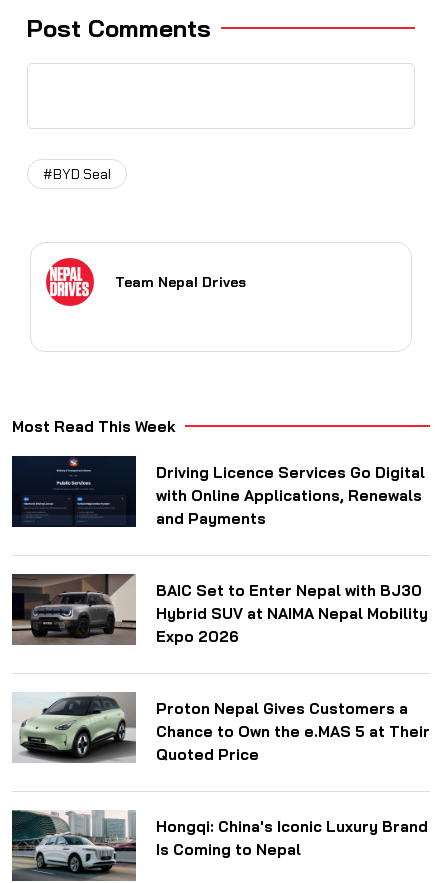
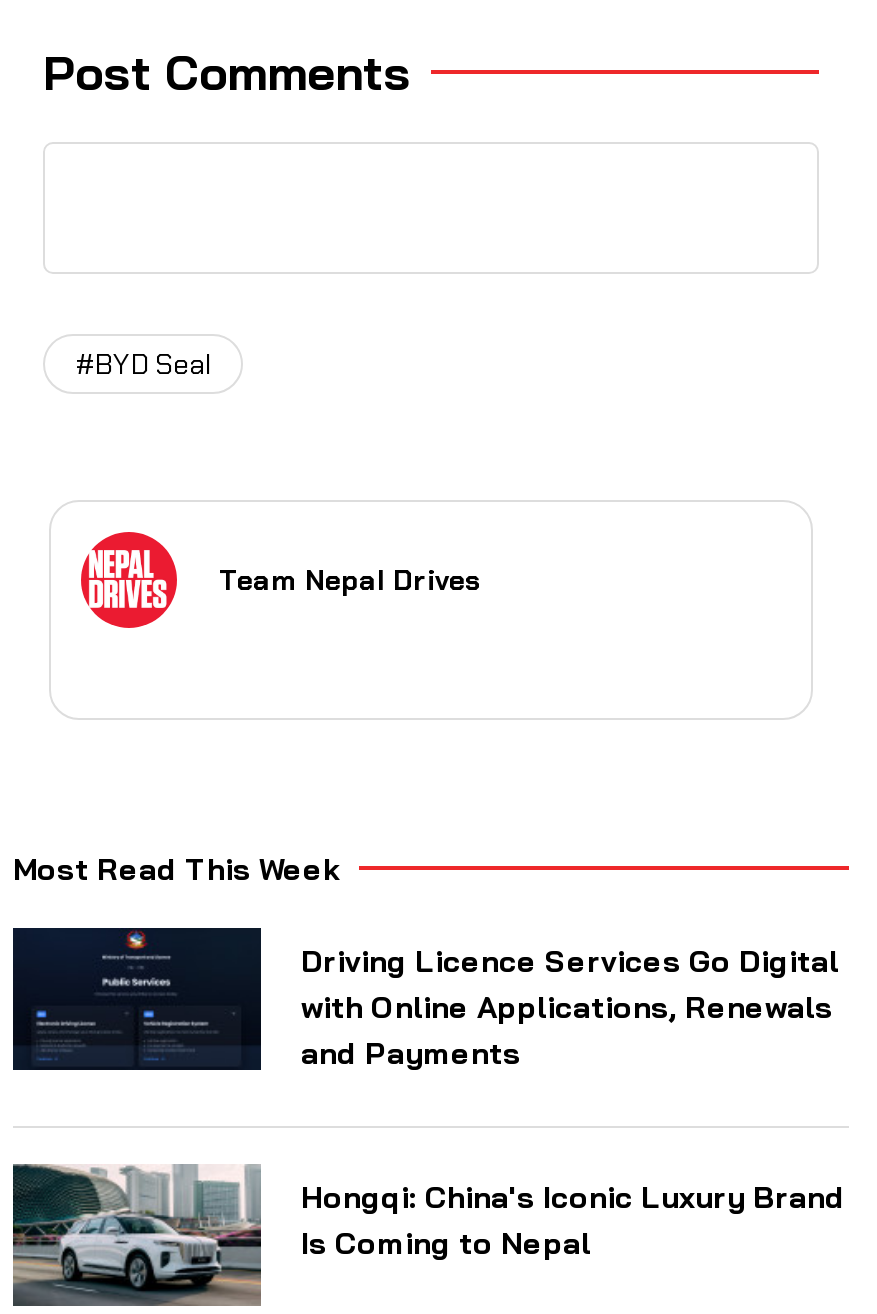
- [image]
- BAIC Set to Enter Nepal with BJ30
- Hybrid SUV at NAIMA Nepal Mobility
- Expo 2026

- [image]
- Proton Nepal Gives Customers a
- Chance to Own the e.MAS 5 at Their
- Quoted Price
